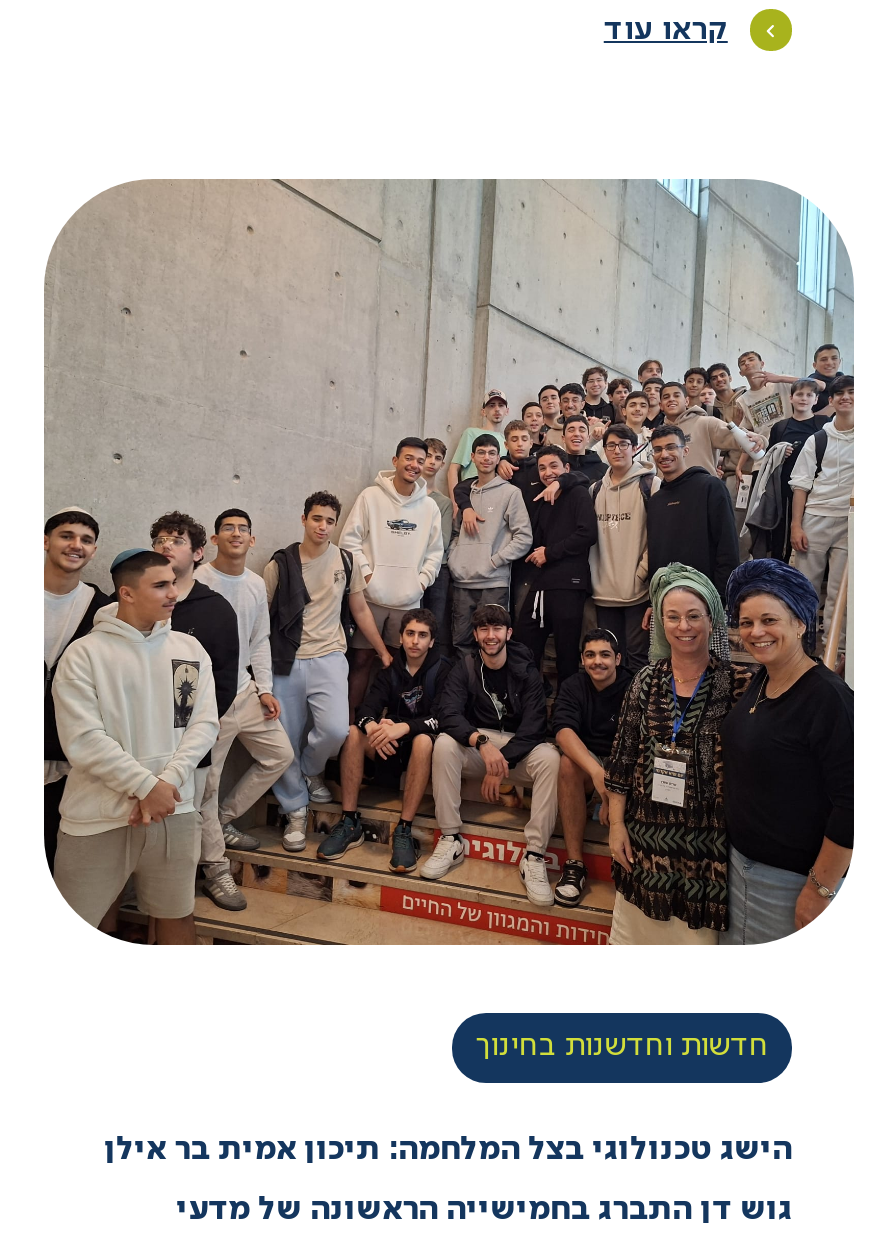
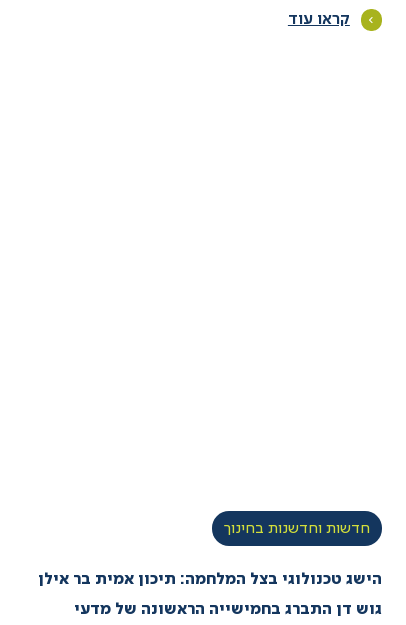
- [image]
